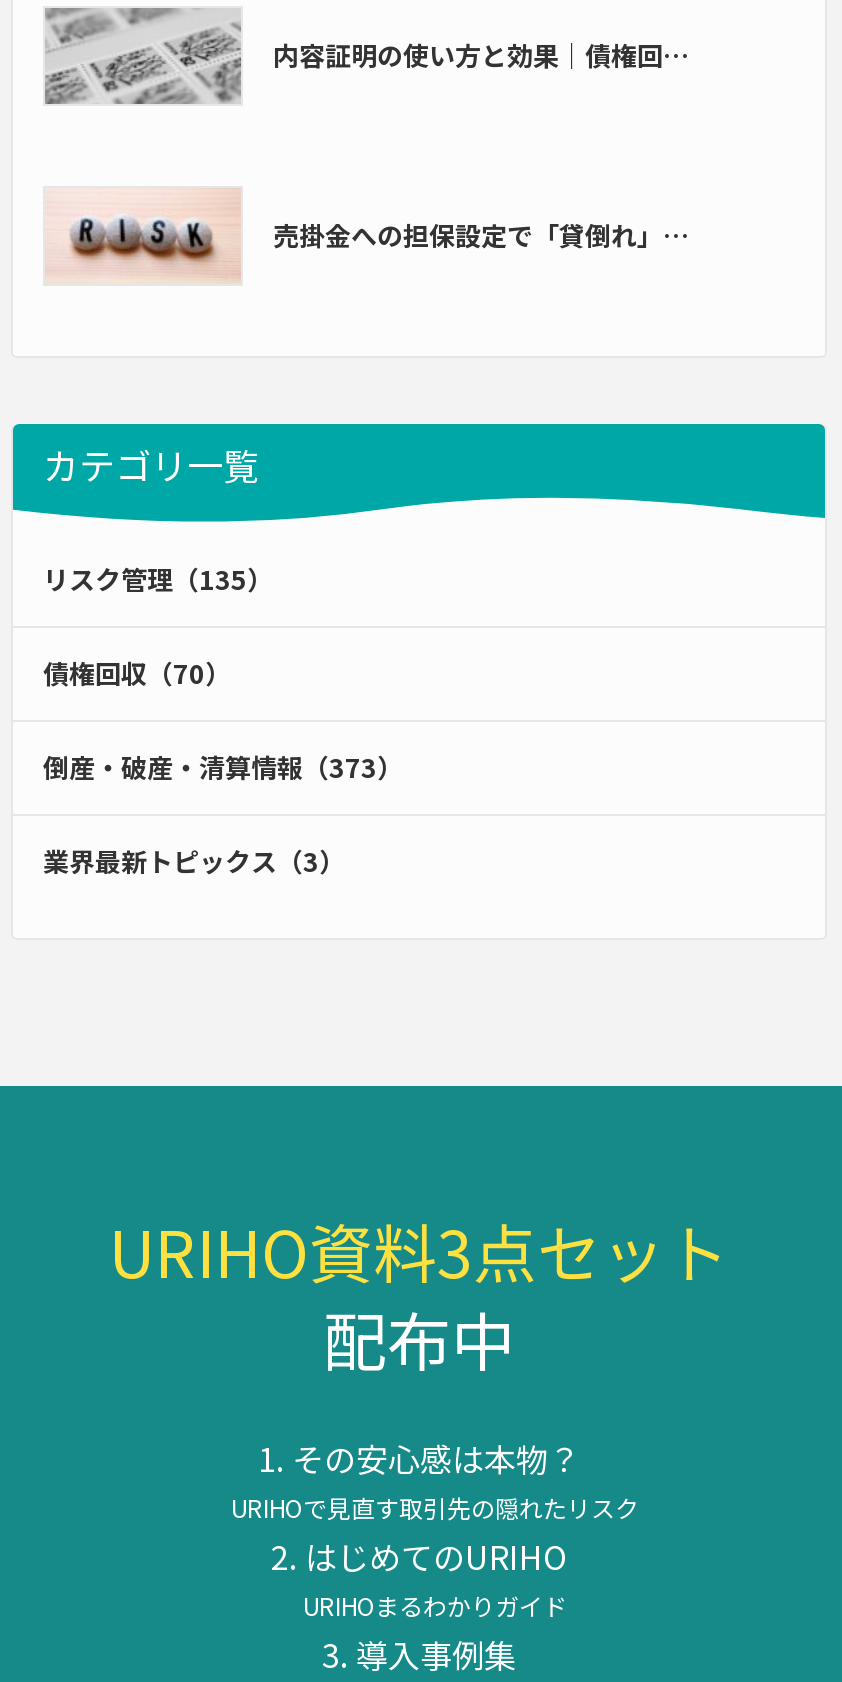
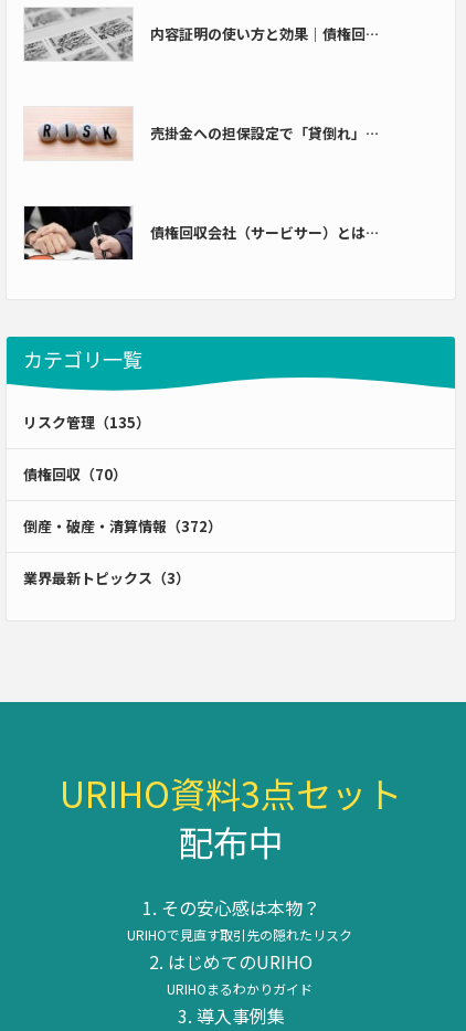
+ [image]
+ 債権回収会社（サービサー）とは…

- 倒産・破産・清算情報（373）
+ 倒産・破産・清算情報（372）
